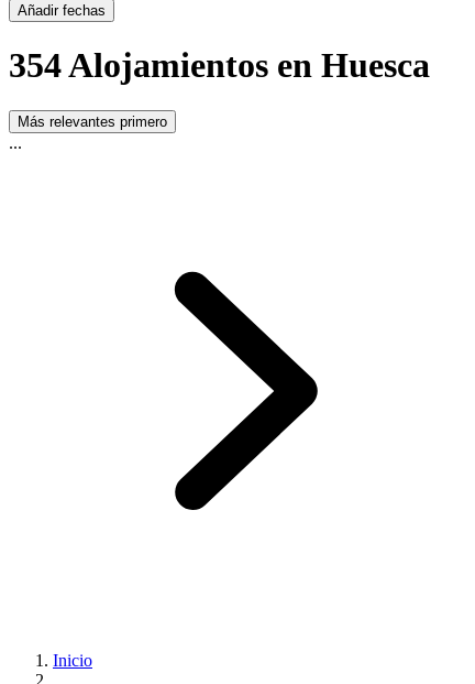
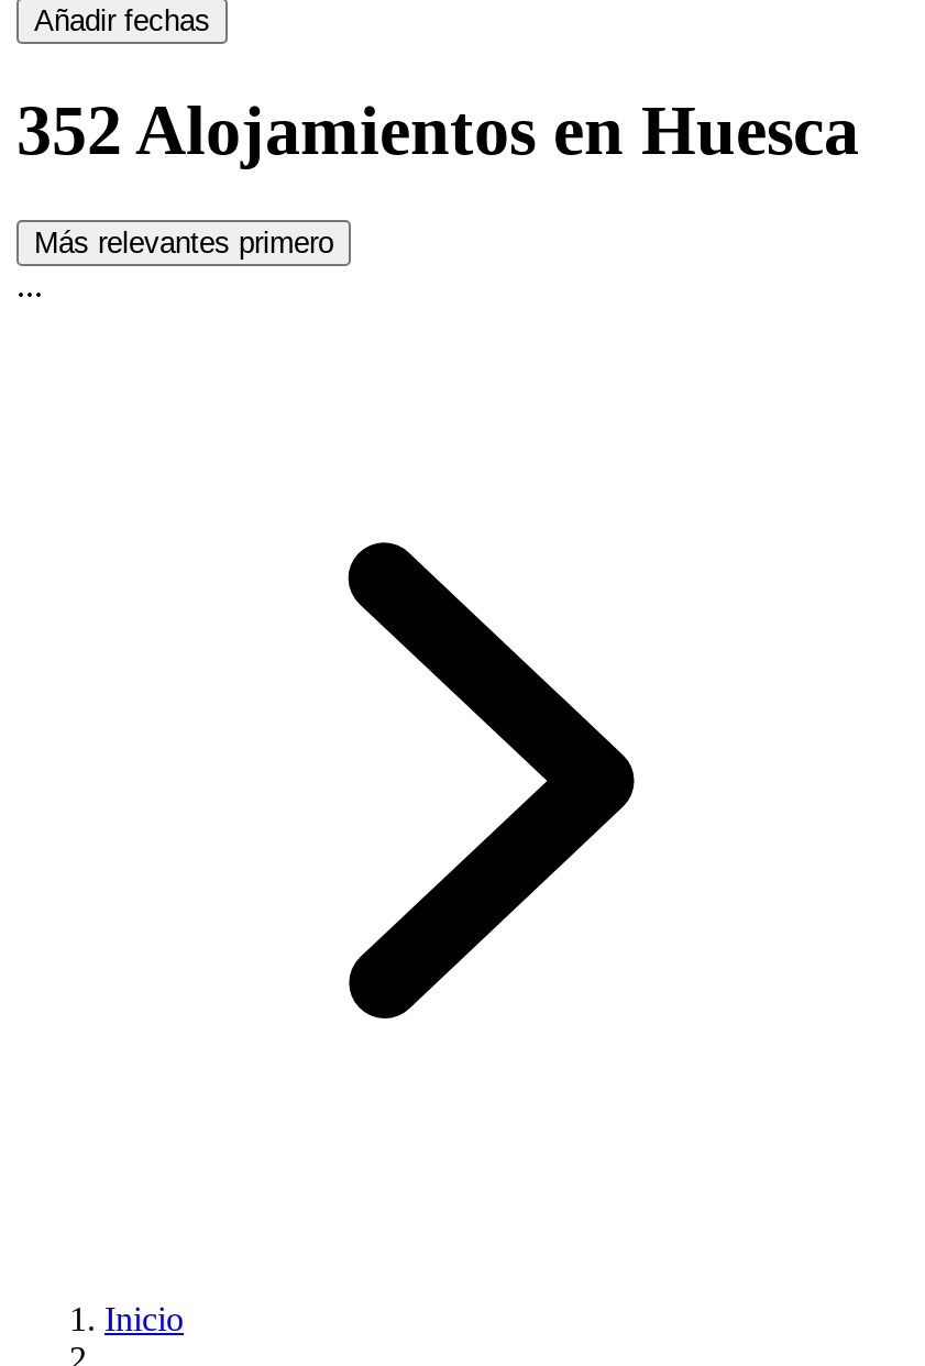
- 354 Alojamientos en Huesca
+ 352 Alojamientos en Huesca
